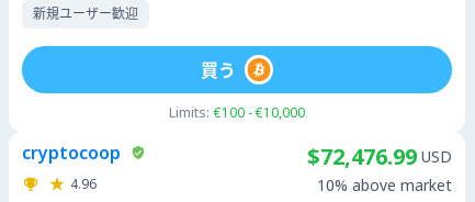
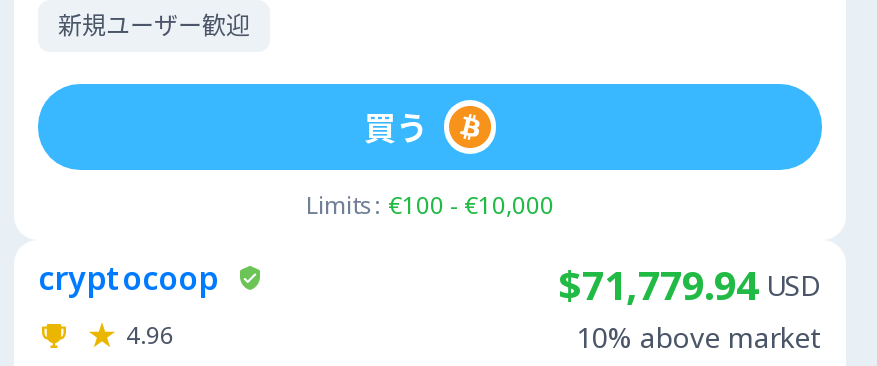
- $72,476.99 USD
+ $71,779.94 USD
